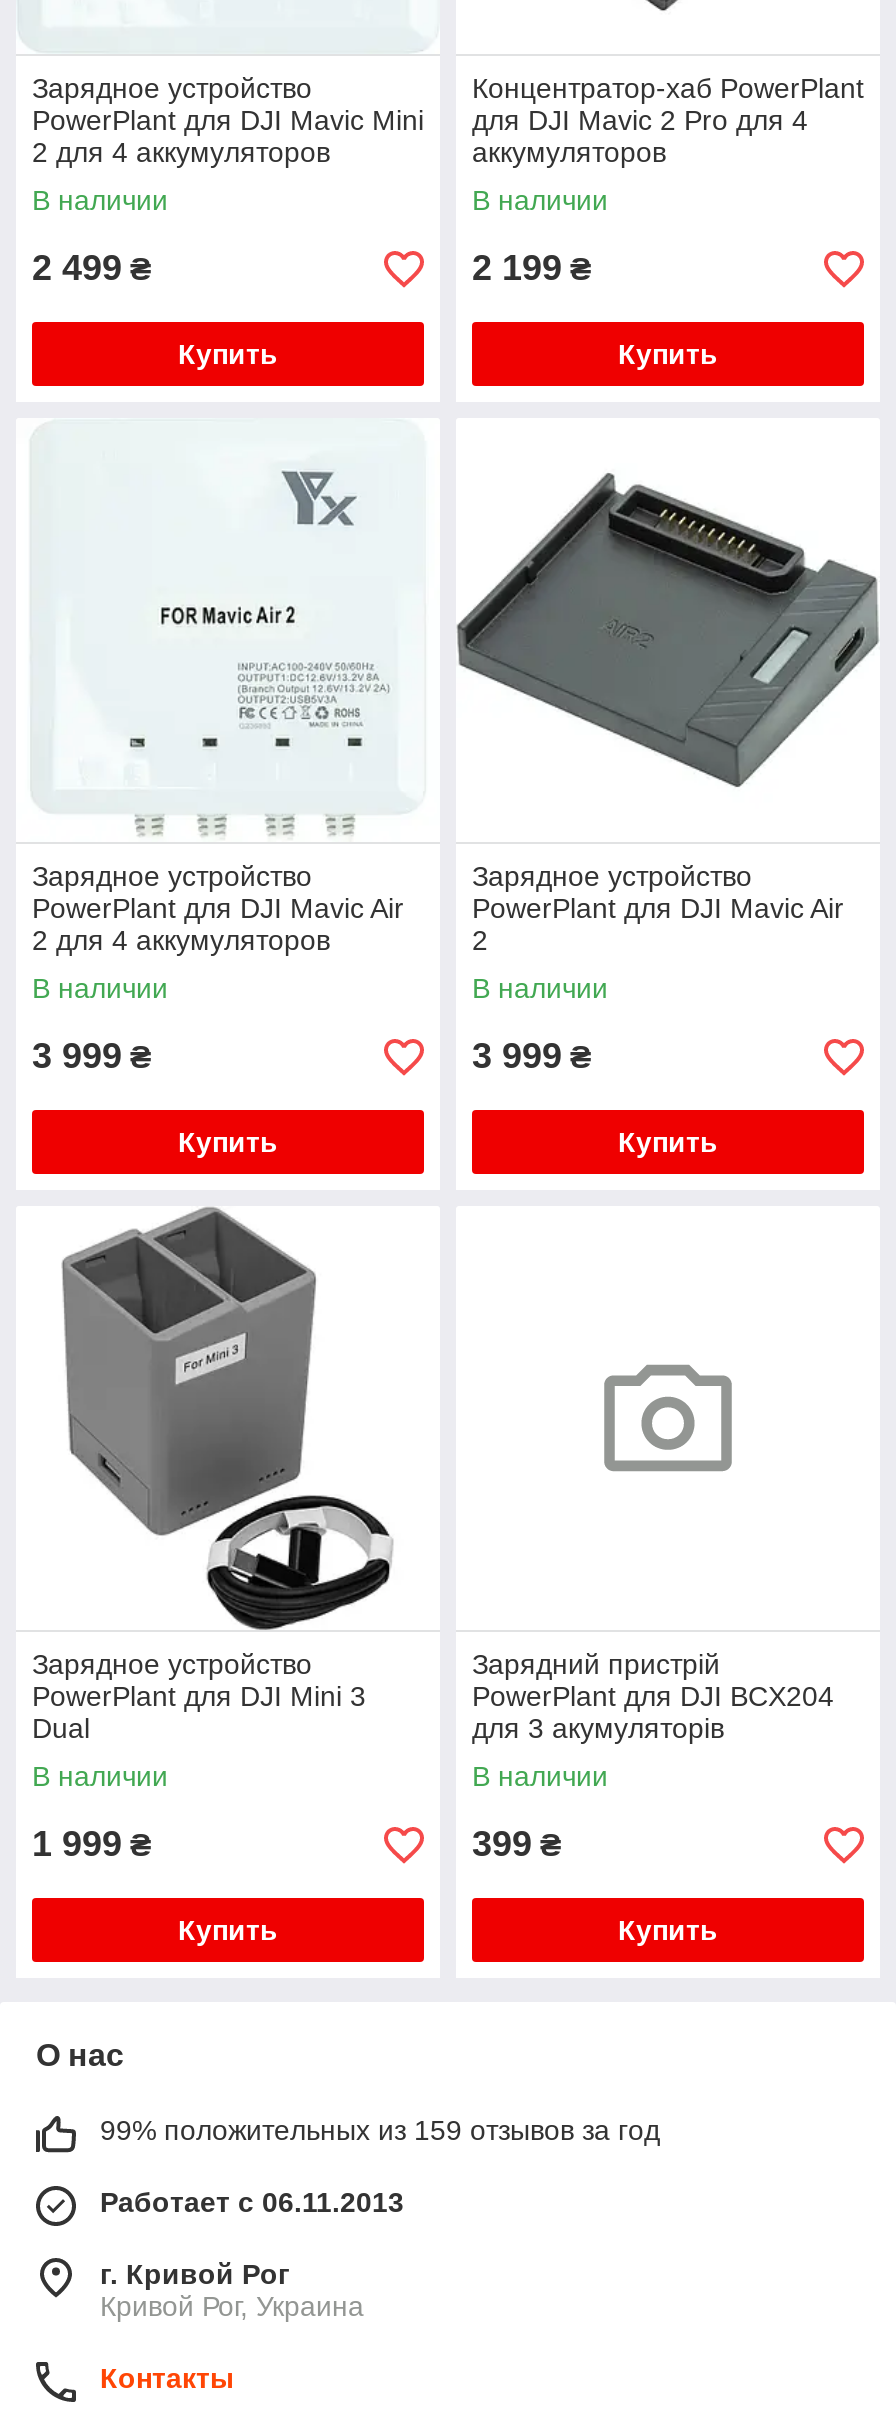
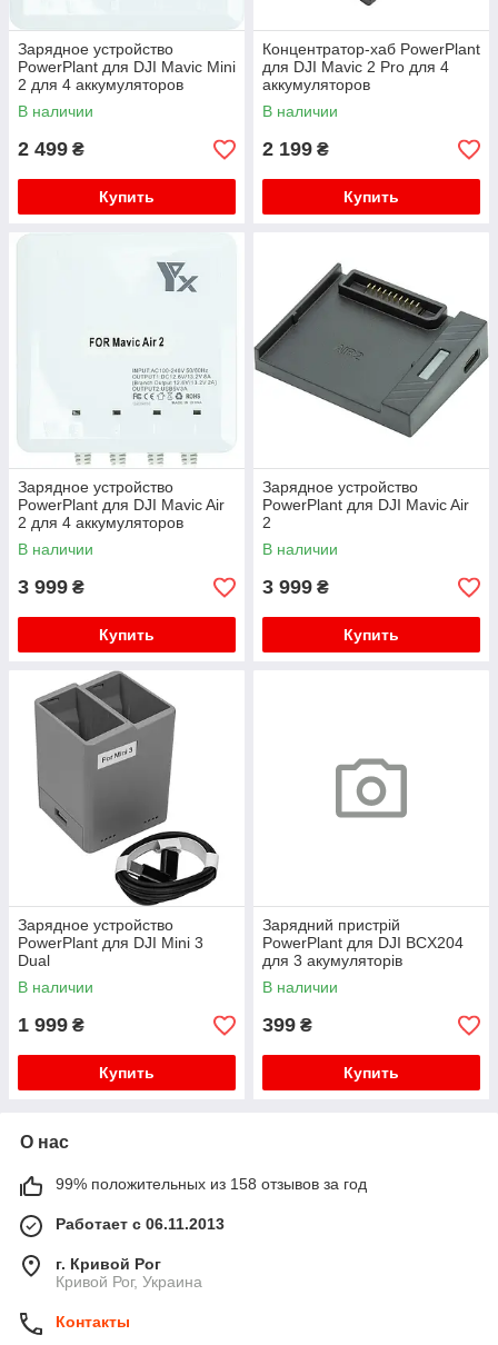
- 99% положительных из 159 отзывов за год
+ 99% положительных из 158 отзывов за год
